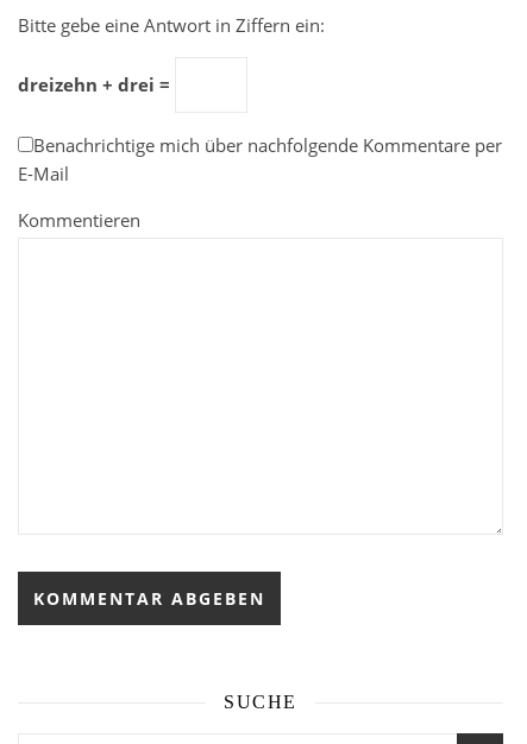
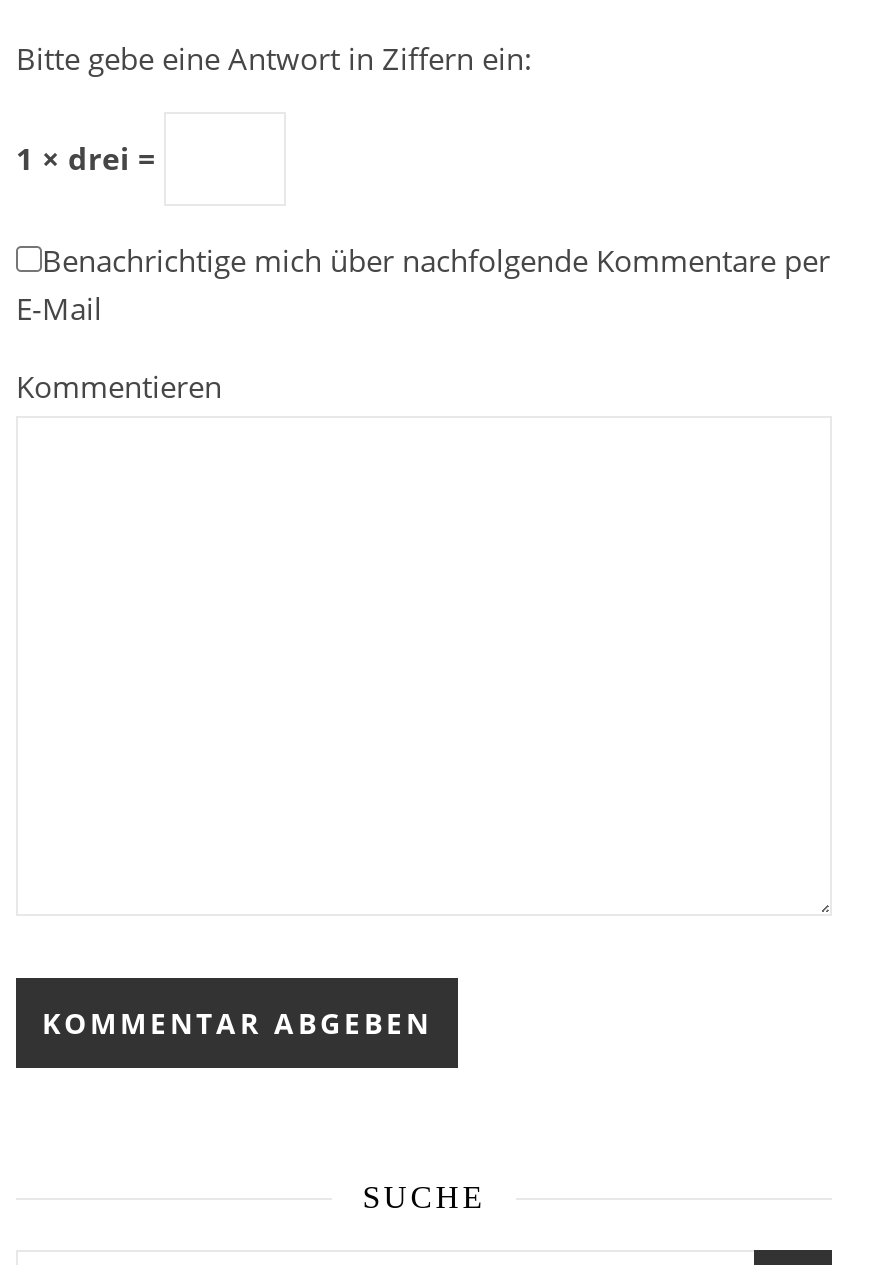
- dreizehn + drei =
+ 1 × drei =
